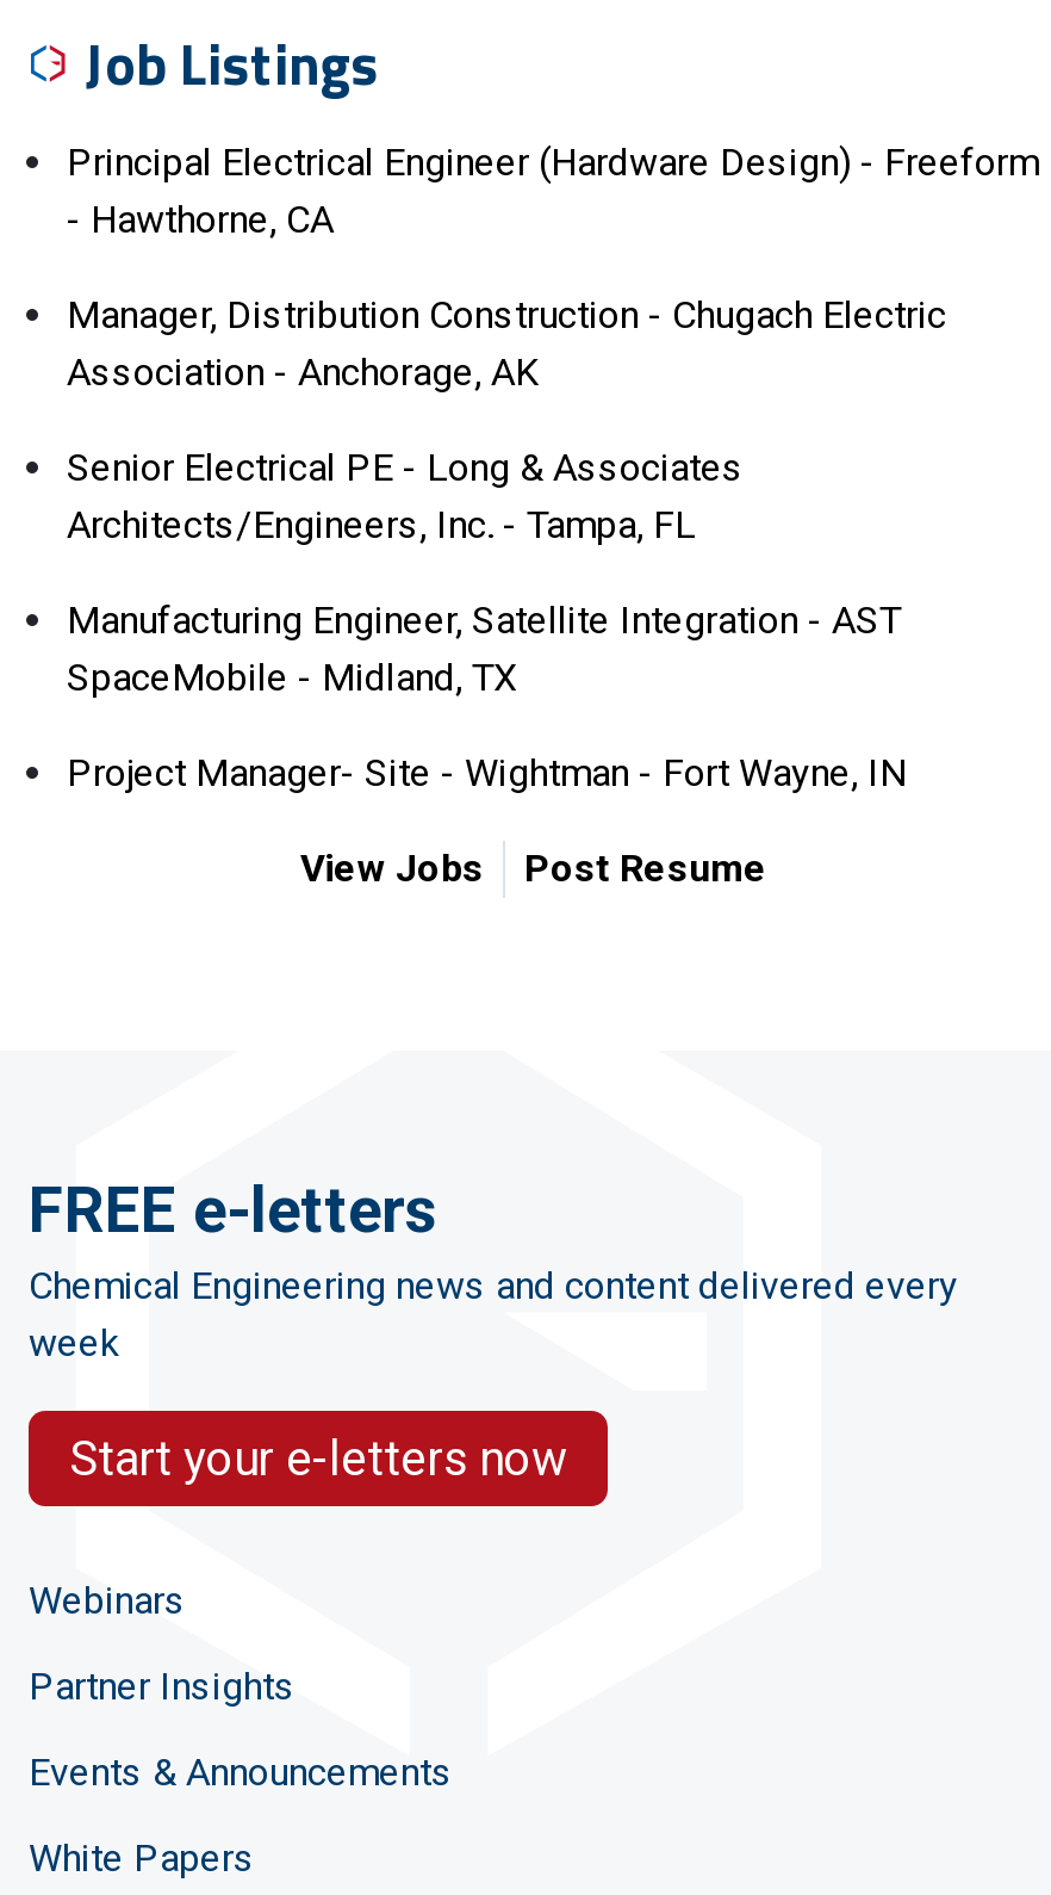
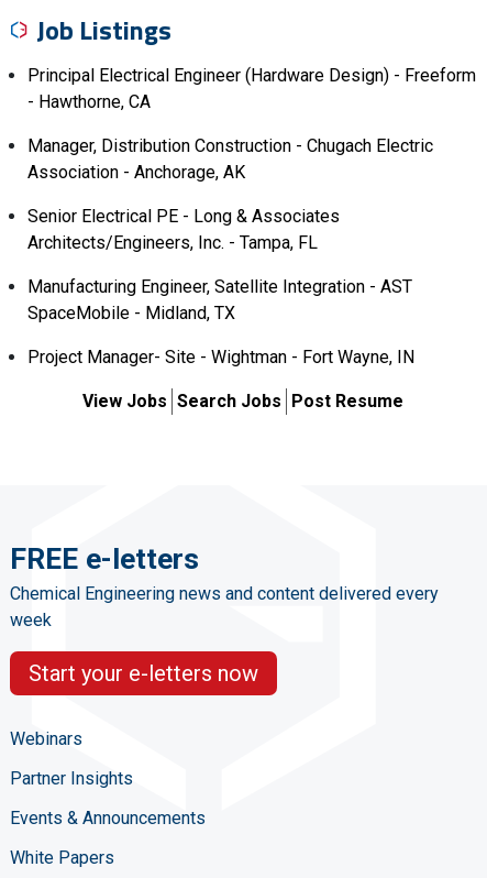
- View Jobs
- Post Resume
+ View Jobs Search Jobs Post Resume
